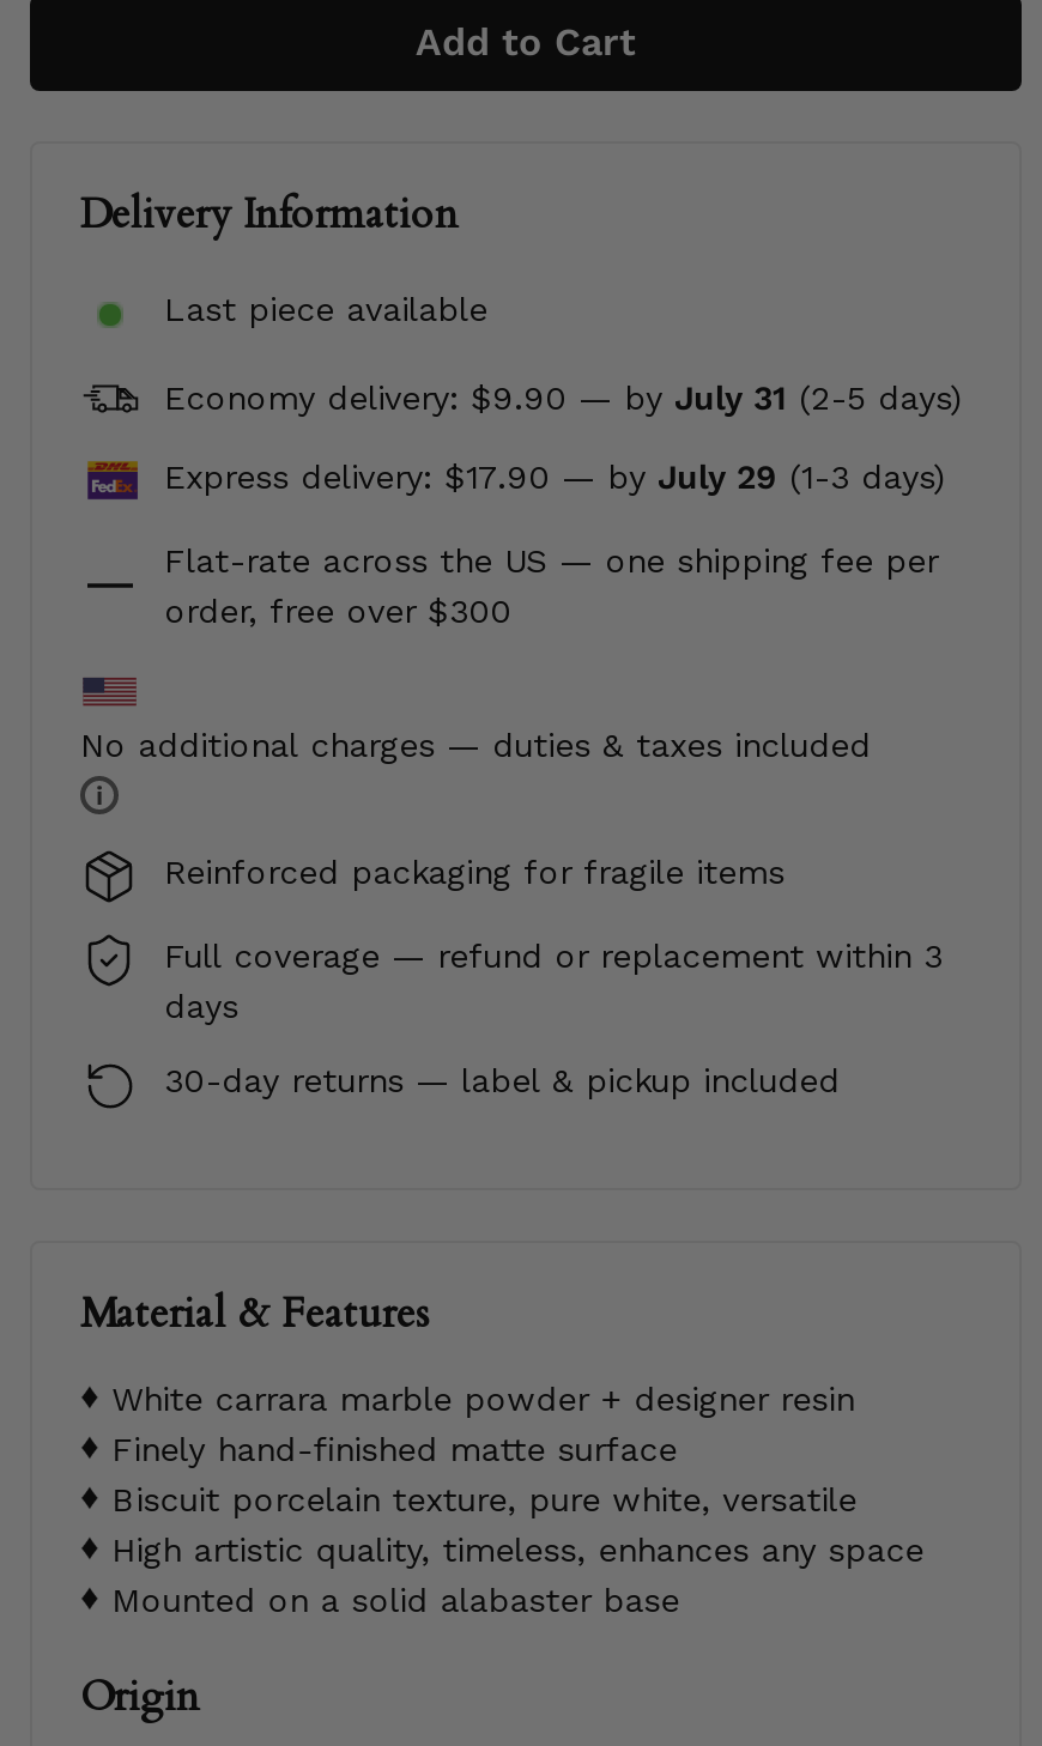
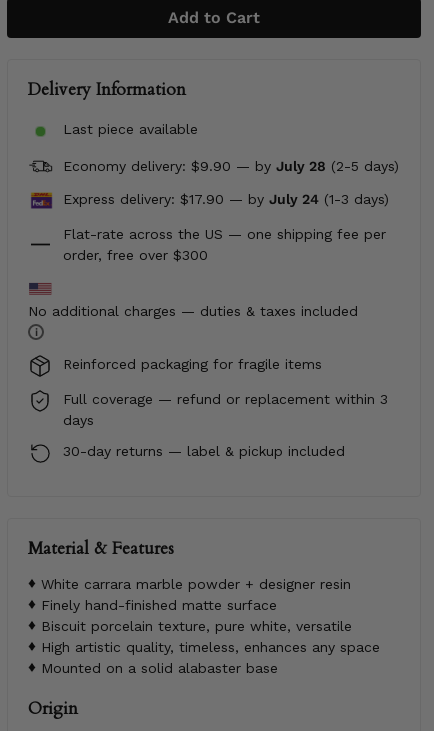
- Economy delivery: $9.90 — by July 31 (2-5 days)
+ Economy delivery: $9.90 — by July 28 (2-5 days)

- Express delivery: $17.90 — by July 29 (1-3 days)
+ Express delivery: $17.90 — by July 24 (1-3 days)
